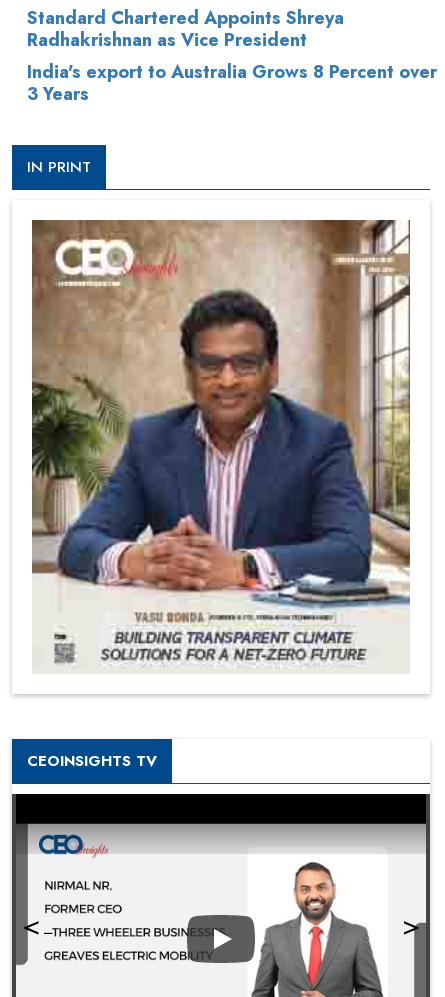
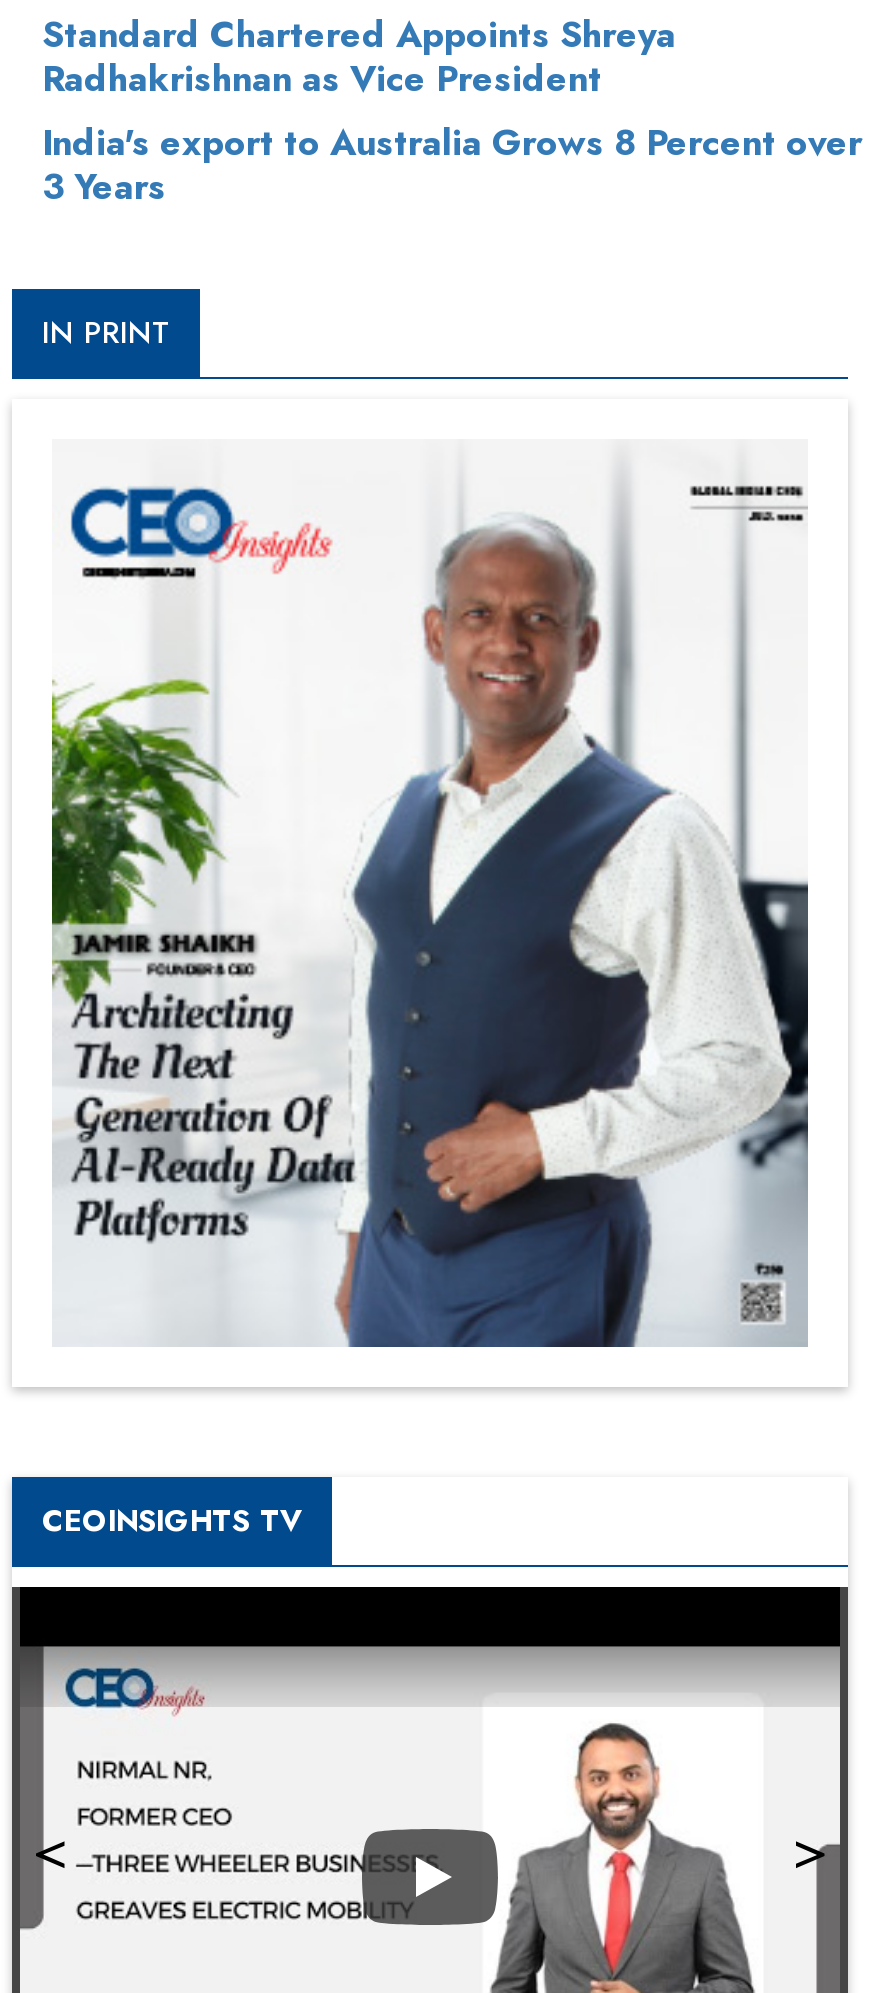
- [image]
+ [image]
